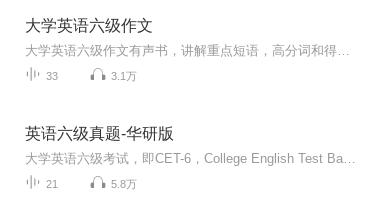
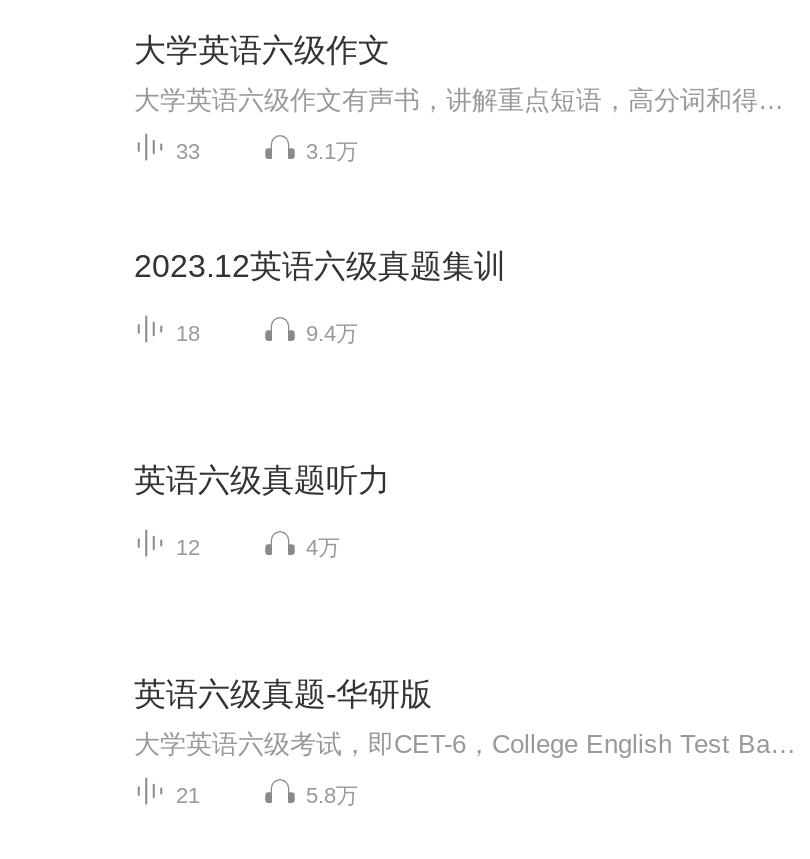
+ 2023.12英语六级真题集训
+ 18
+ 9.4万

+ 英语六级真题听力
+ 12
+ 4万
